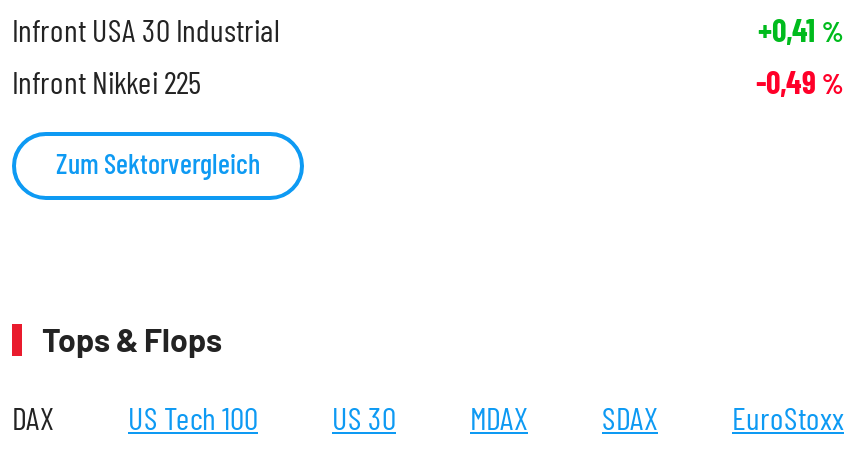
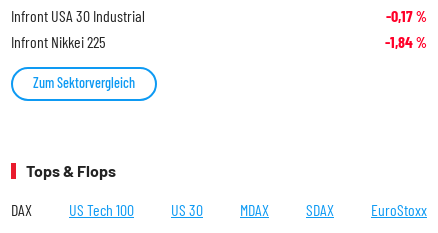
- +0,41%
+ -0,17%

- -0,49%
+ -1,84%
